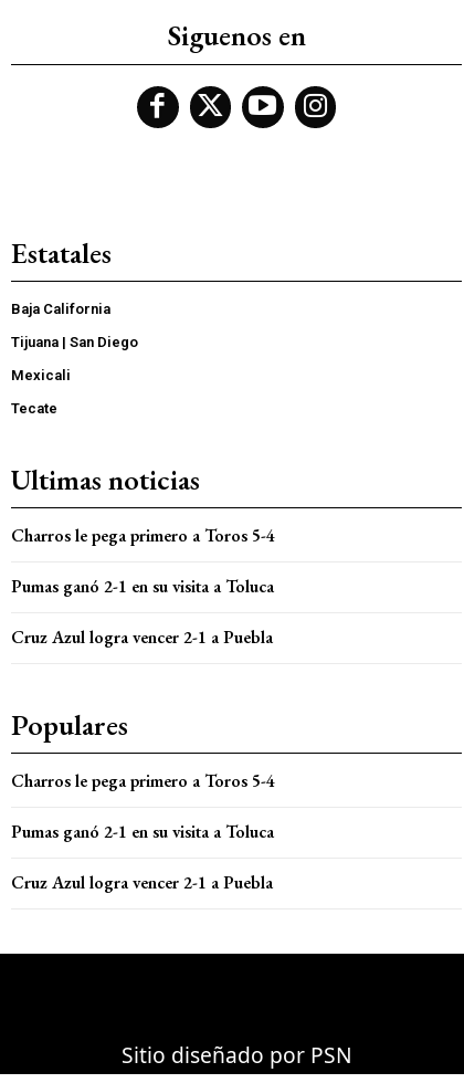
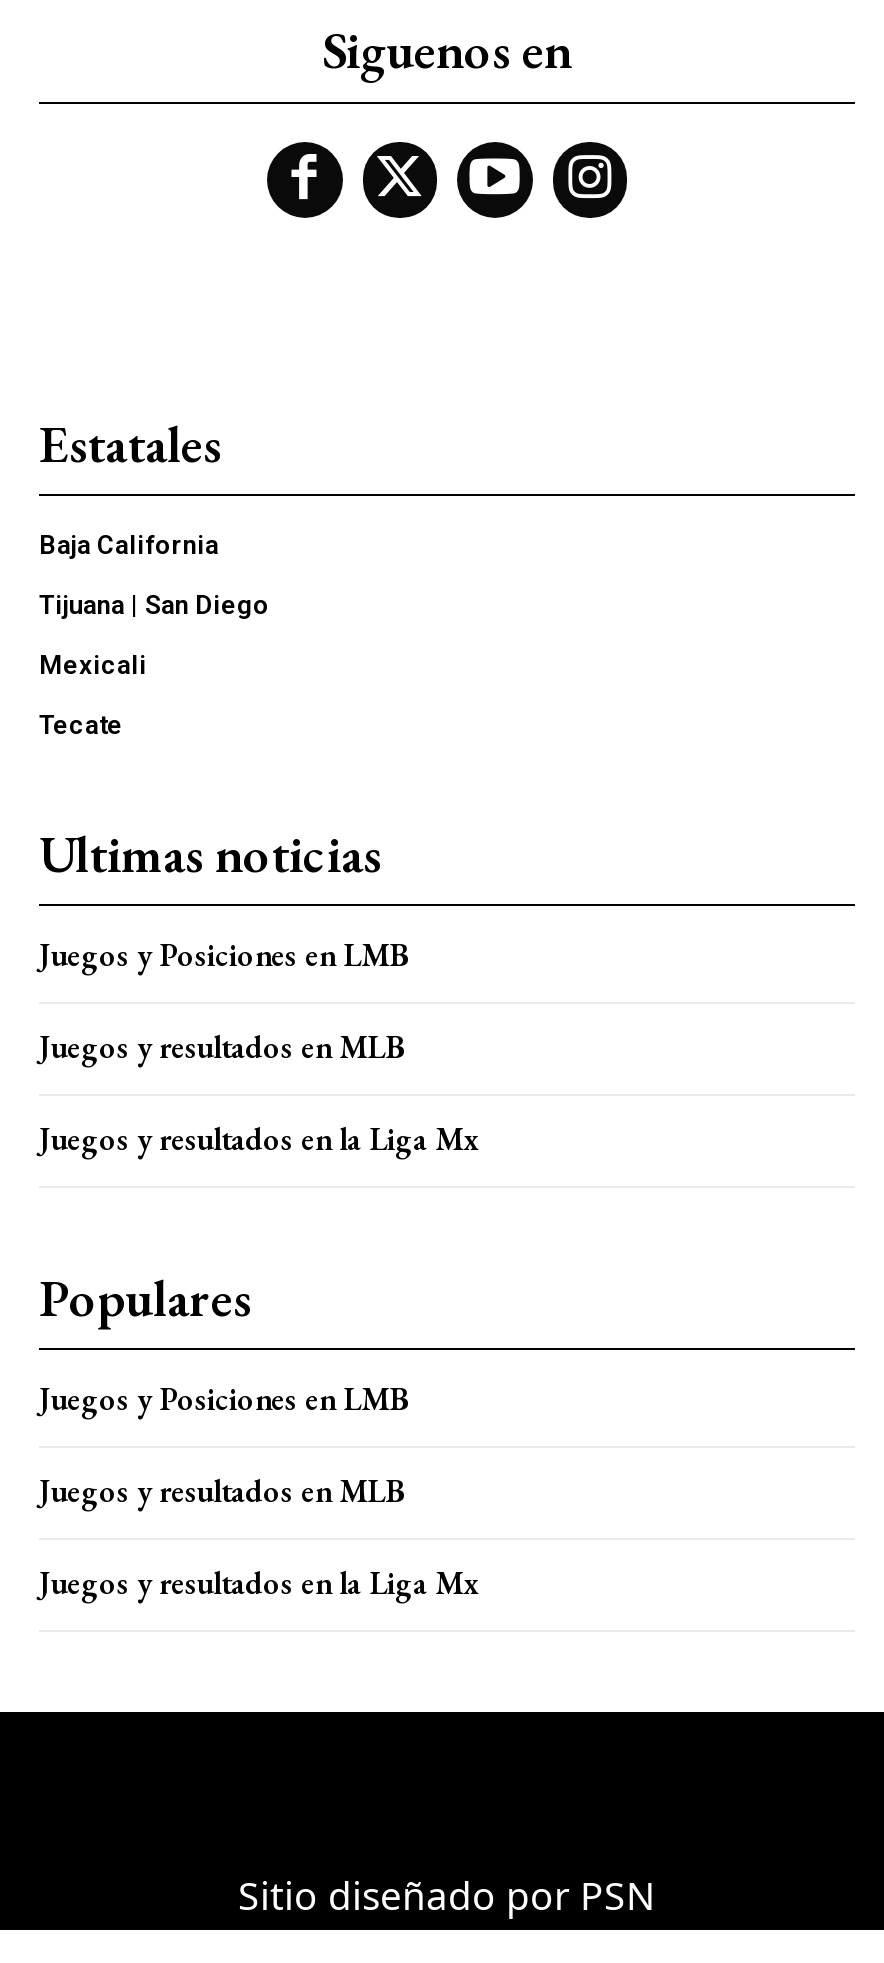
- Charros le pega primero a Toros 5-4
+ Juegos y Posiciones en LMB

- Pumas ganó 2-1 en su visita a Toluca
+ Juegos y resultados en MLB

- Cruz Azul logra vencer 2-1 a Puebla
+ Juegos y resultados en la Liga Mx

- Charros le pega primero a Toros 5-4
+ Juegos y Posiciones en LMB

- Pumas ganó 2-1 en su visita a Toluca
+ Juegos y resultados en MLB

- Cruz Azul logra vencer 2-1 a Puebla
+ Juegos y resultados en la Liga Mx
